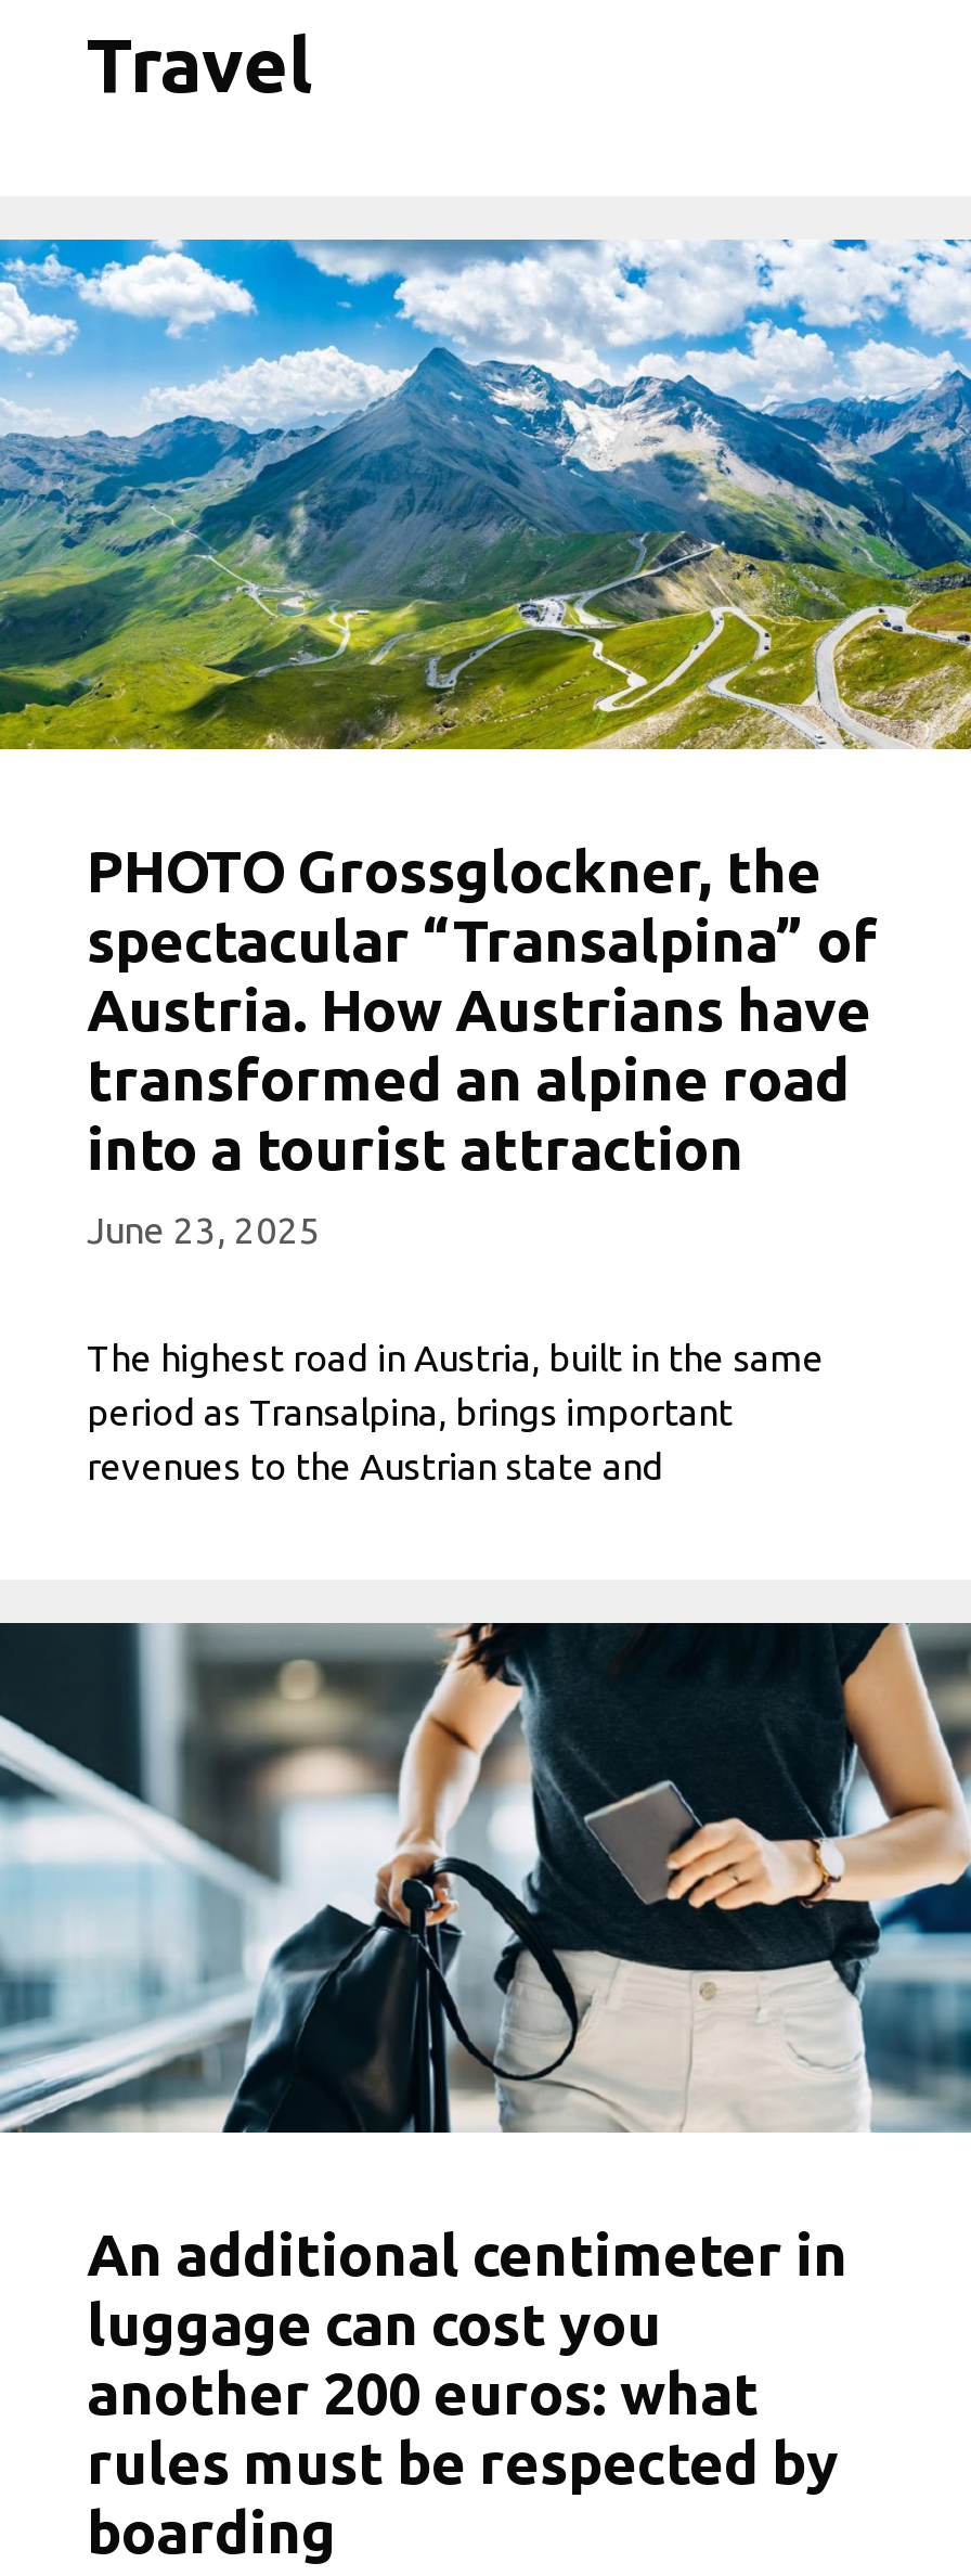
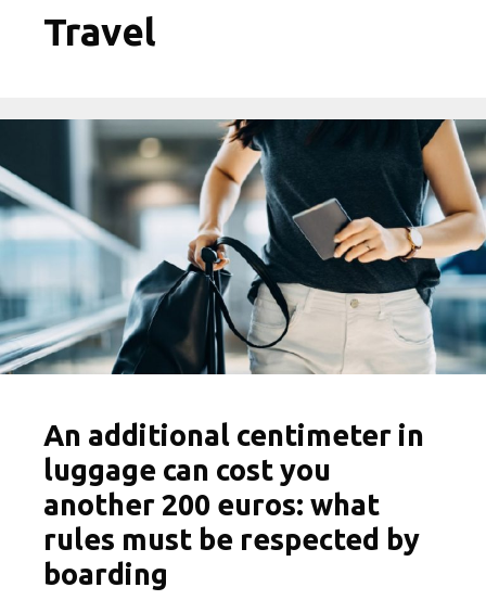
- [image]

- PHOTO Grossglockner, the
- spectacular “Transalpina” of
- Austria. How Austrians have
- transformed an alpine road
- into a tourist attraction
- June 23, 2025
- The highest road in Austria, built in the same
- period as Transalpina, brings important
- revenues to the Austrian state and
